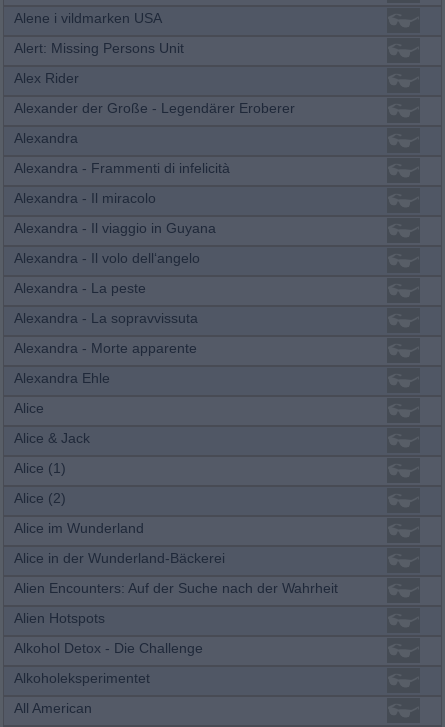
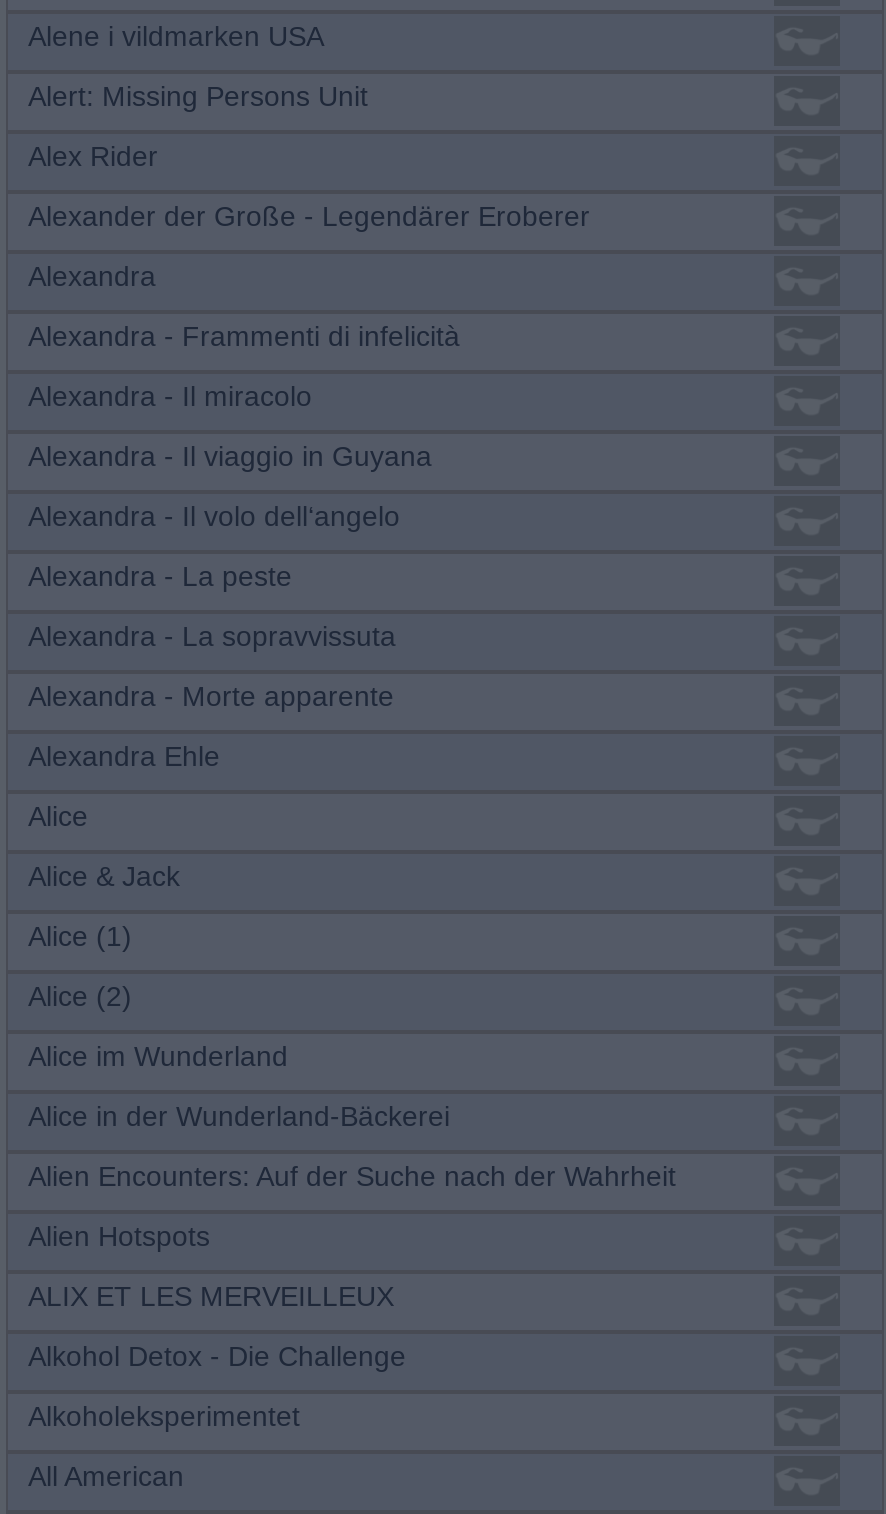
+ ALIX ET LES MERVEILLEUX
